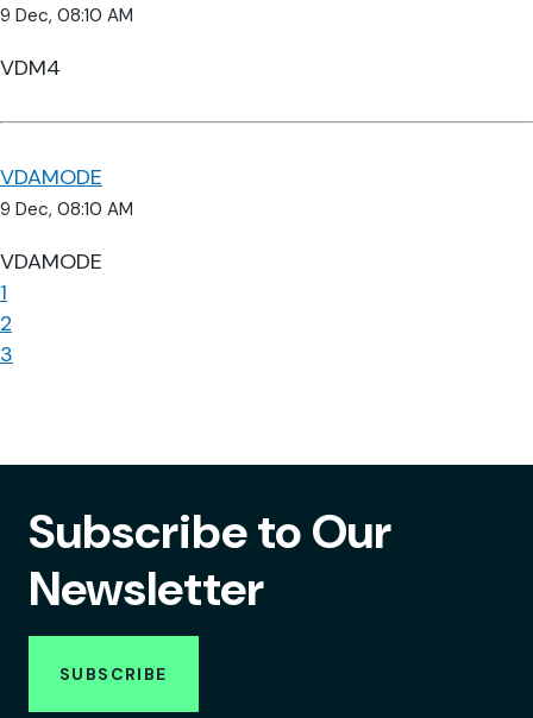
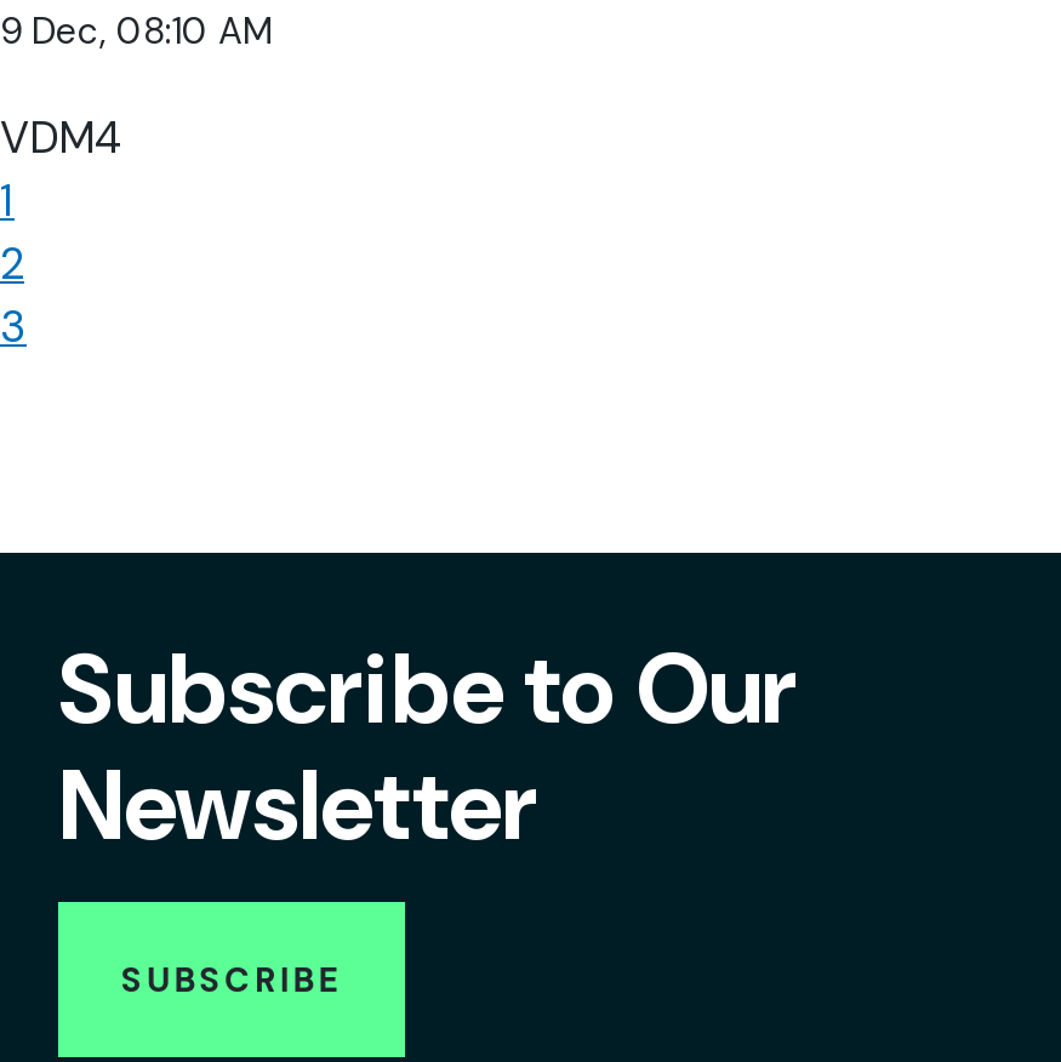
- VDAMODE
- 9 Dec, 08:10 AM
- VDAMODE
